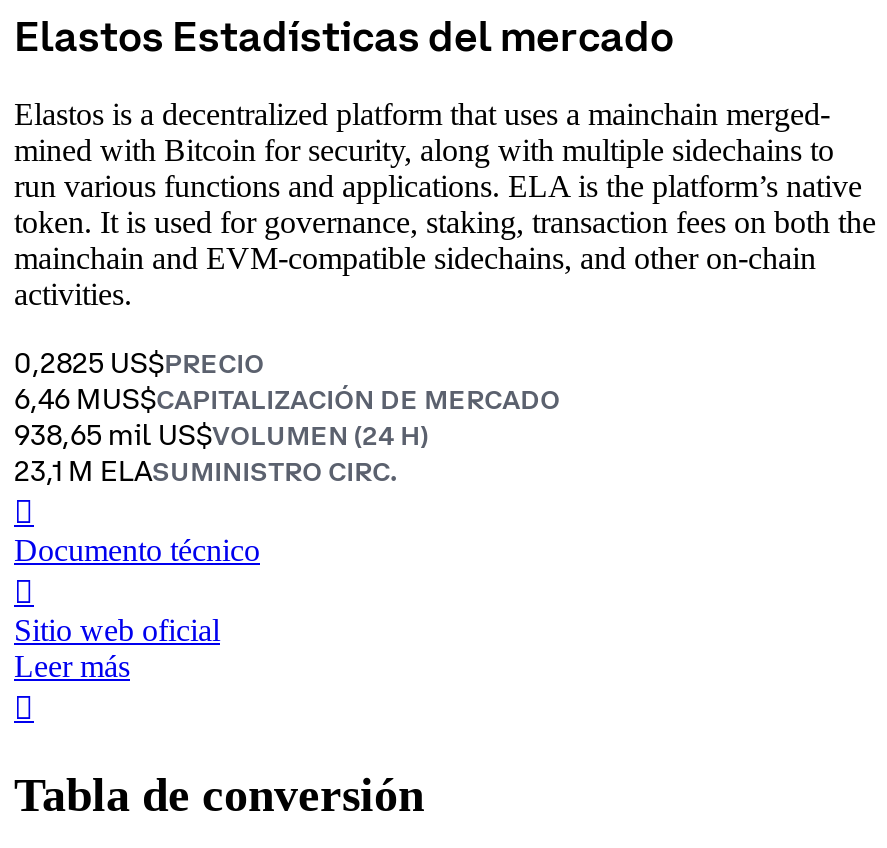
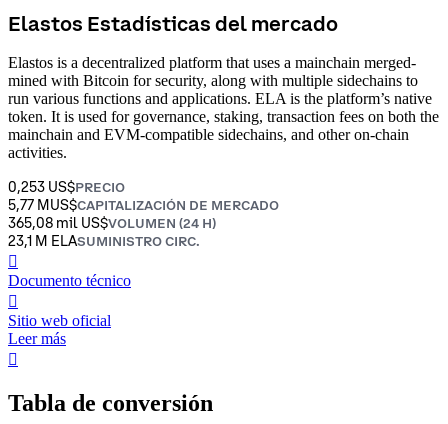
- 0,2825 US$PRECIO
+ 0,253 US$PRECIO

- 6,46 MUS$CAPITALIZACIÓN DE MERCADO
+ 5,77 MUS$CAPITALIZACIÓN DE MERCADO

- 938,65 mil US$VOLUMEN (24 H)
+ 365,08 mil US$VOLUMEN (24 H)
